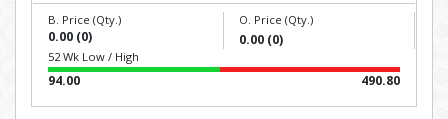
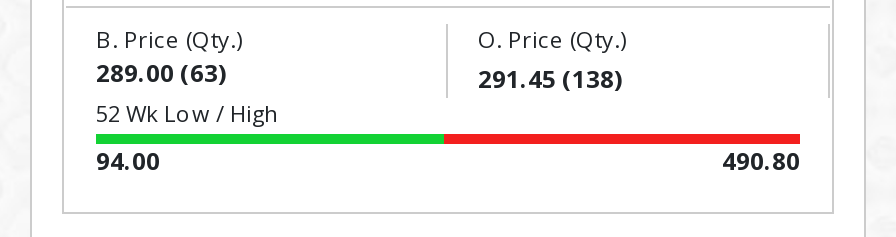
- 0.00 (0)
+ 289.00 (63)

- 0.00 (0)
+ 291.45 (138)
